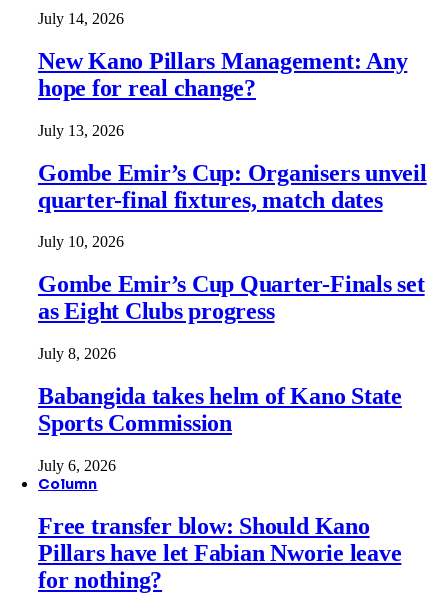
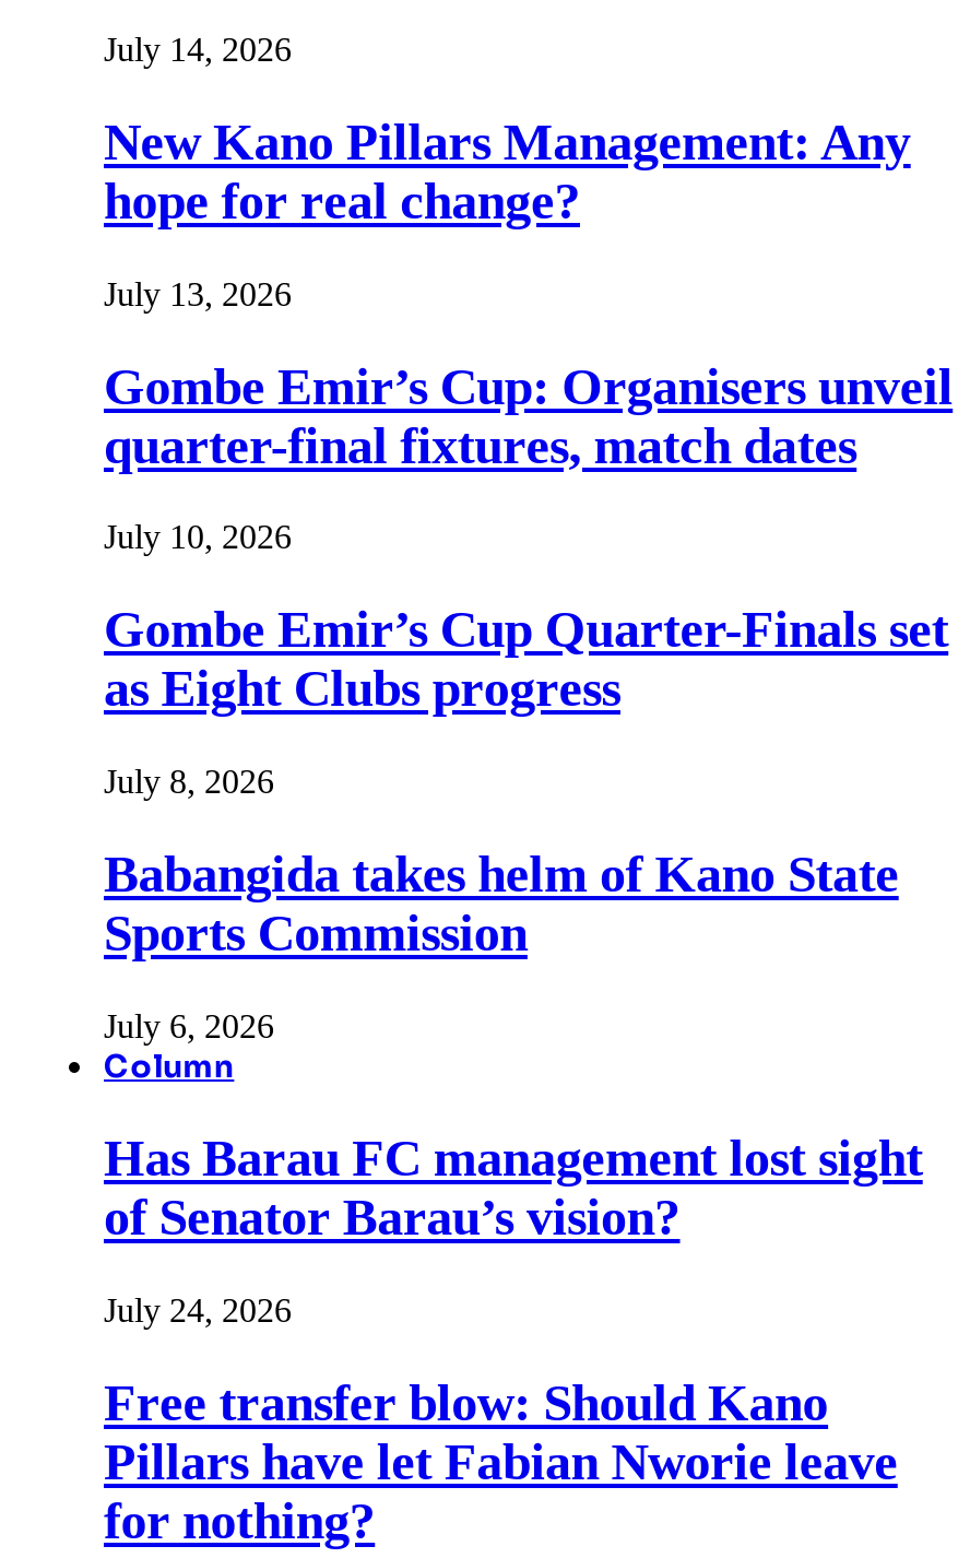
+ Has Barau FC management lost sight
+ of Senator Barau’s vision?
+ July 24, 2026
